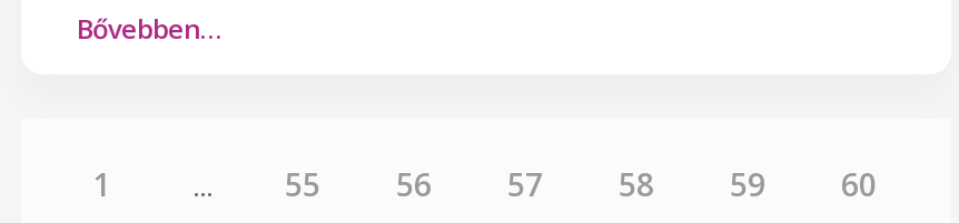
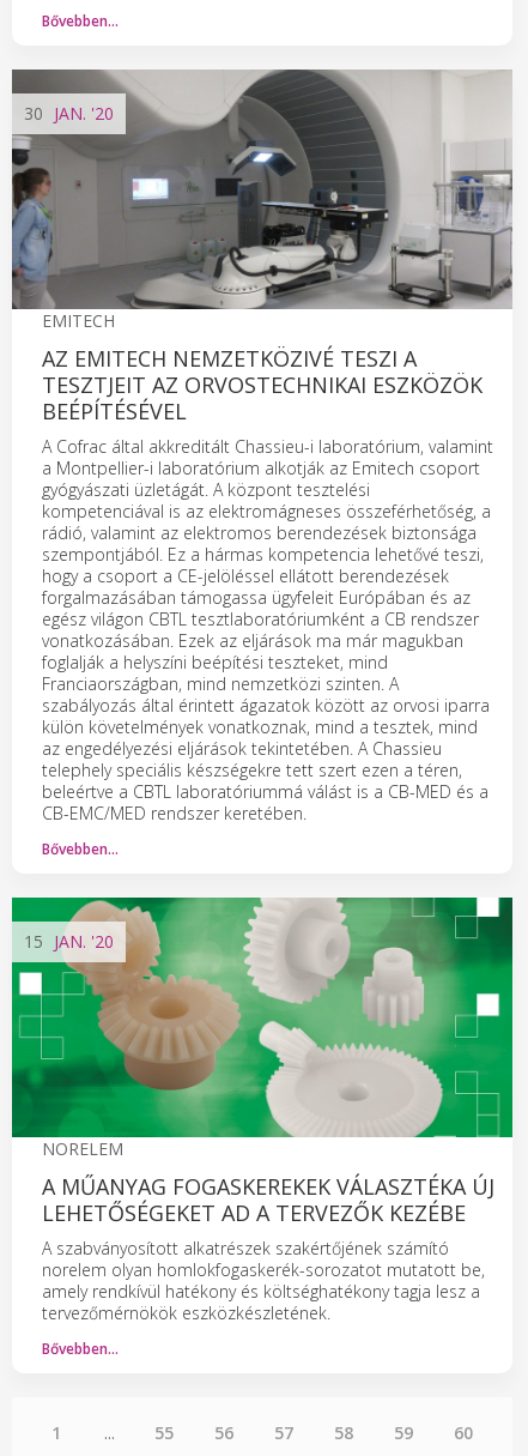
+ [image]
+ 30 JAN. '20

+ [image]
+ 15 JAN. '20

+ EMITECH
+ AZ EMITECH NEMZETKÖZIVÉ TESZI A
+ TESZTJEIT AZ ORVOSTECHNIKAI ESZKÖZÖK
+ BEÉPÍTÉSÉVEL
+ A Cofrac által akkreditált Chassieu-i laboratórium, valamint
+ a Montpellier-i laboratórium alkotják az Emitech csoport
+ gyógyászati üzletágát. A központ tesztelési
+ kompetenciával is az elektromágneses összeférhetőség, a
+ rádió, valamint az elektromos berendezések biztonsága
+ szempontjából. Ez a hármas kompetencia lehetővé teszi,
+ hogy a csoport a CE-jelöléssel ellátott berendezések
+ forgalmazásában támogassa ügyfeleit Európában és az
+ egész világon CBTL tesztlaboratóriumként a CB rendszer
+ vonatkozásában. Ezek az eljárások ma már magukban
+ foglalják a helyszíni beépítési teszteket, mind
+ Franciaországban, mind nemzetközi szinten. A
+ szabályozás által érintett ágazatok között az orvosi iparra
+ külön követelmények vonatkoznak, mind a tesztek, mind
+ az engedélyezési eljárások tekintetében. A Chassieu
+ telephely speciális készségekre tett szert ezen a téren,
+ beleértve a CBTL laboratóriummá válást is a CB-MED és a
+ CB-EMC/MED rendszer keretében.
+ Bővebben…

+ NORELEM
+ A MŰANYAG FOGASKEREKEK VÁLASZTÉKA ÚJ
+ LEHETŐSÉGEKET AD A TERVEZŐK KEZÉBE
+ A szabványosított alkatrészek szakértőjének számító
+ norelem olyan homlokfogaskerék-sorozatot mutatott be,
+ amely rendkívül hatékony és költséghatékony tagja lesz a
+ tervezőmérnökök eszközkészletének.
+ Bővebben…
